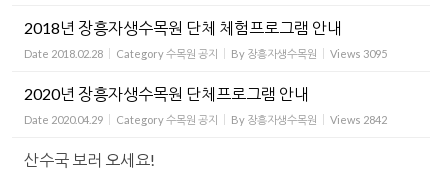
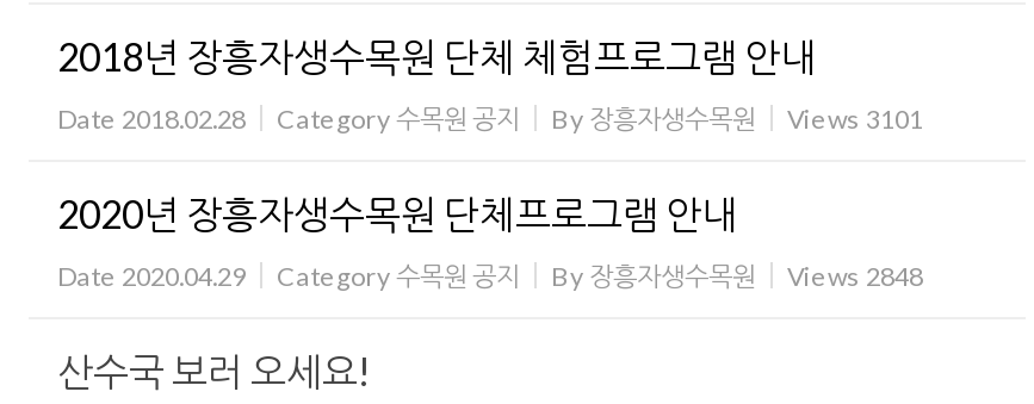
- Date 2018.02.28 Category 수목원 공지 By 장흥자생수목원 Views 3095
+ Date 2018.02.28 Category 수목원 공지 By 장흥자생수목원 Views 3101

- Date 2020.04.29 Category 수목원 공지 By 장흥자생수목원 Views 2842
+ Date 2020.04.29 Category 수목원 공지 By 장흥자생수목원 Views 2848
